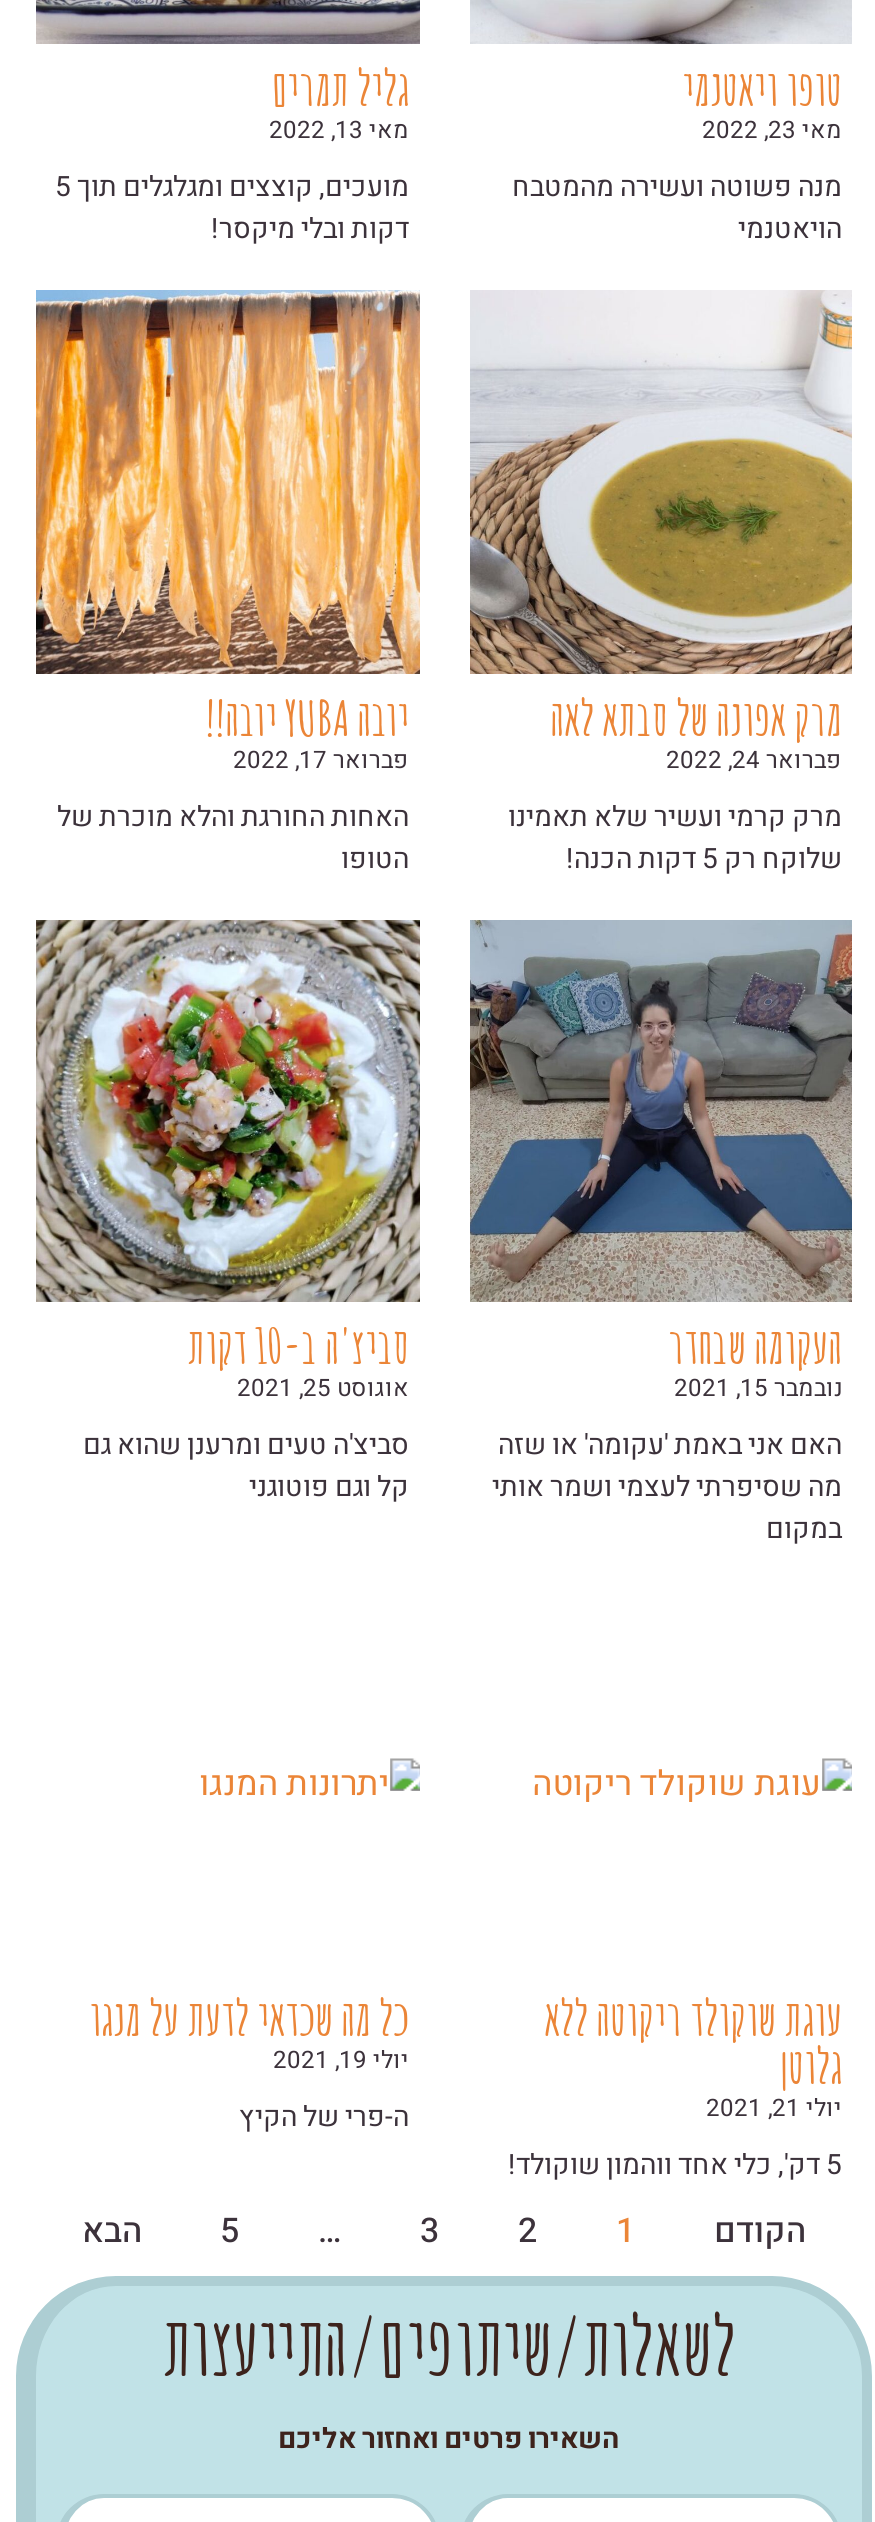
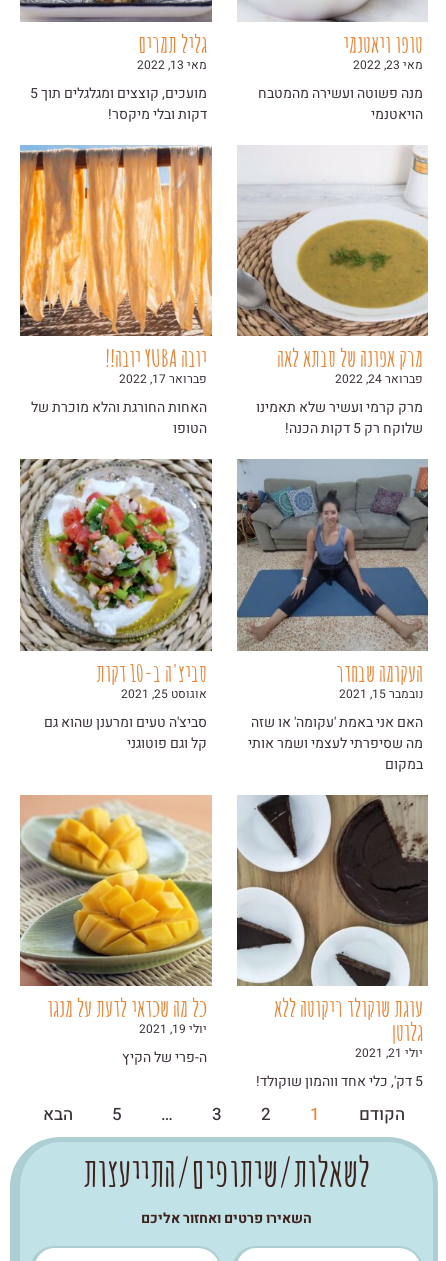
+ [image]

+ [image]
